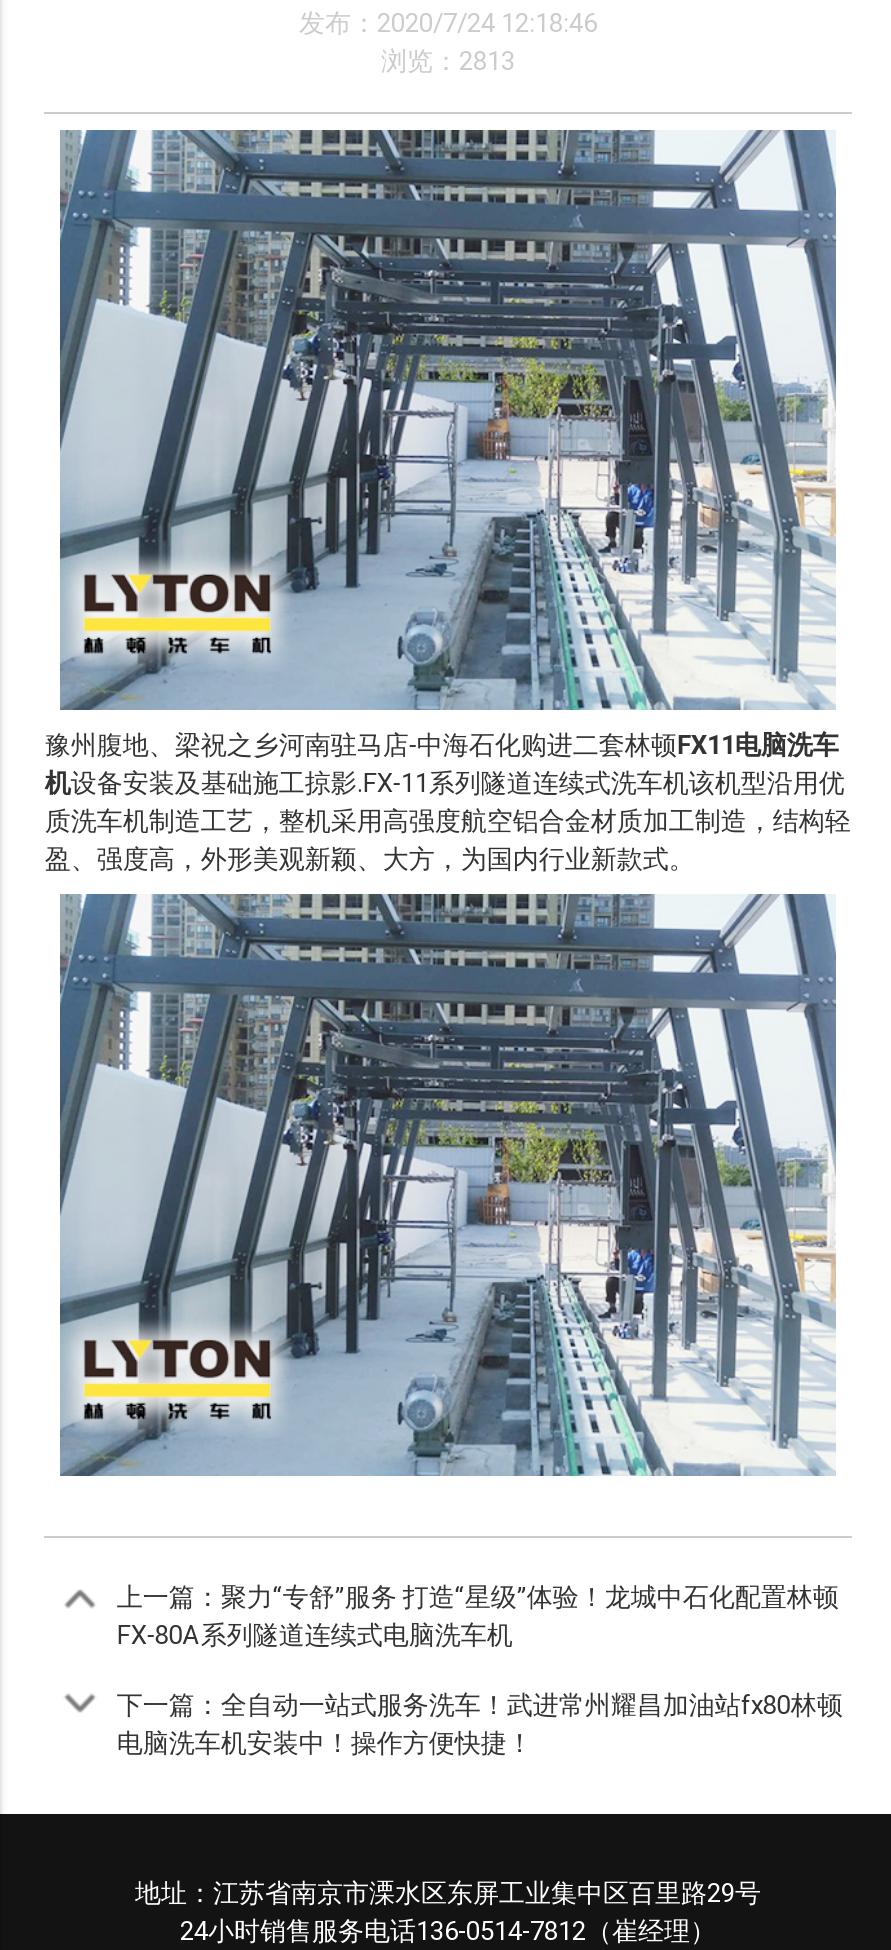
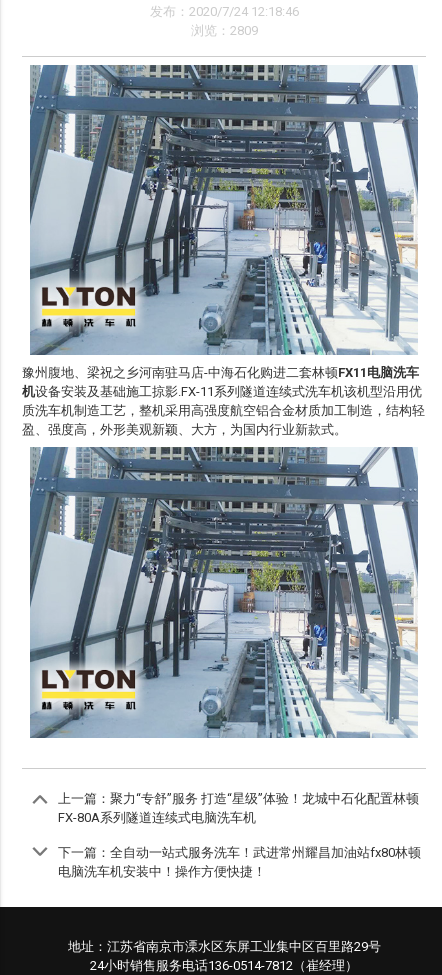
- 浏览：2813
+ 浏览：2809
